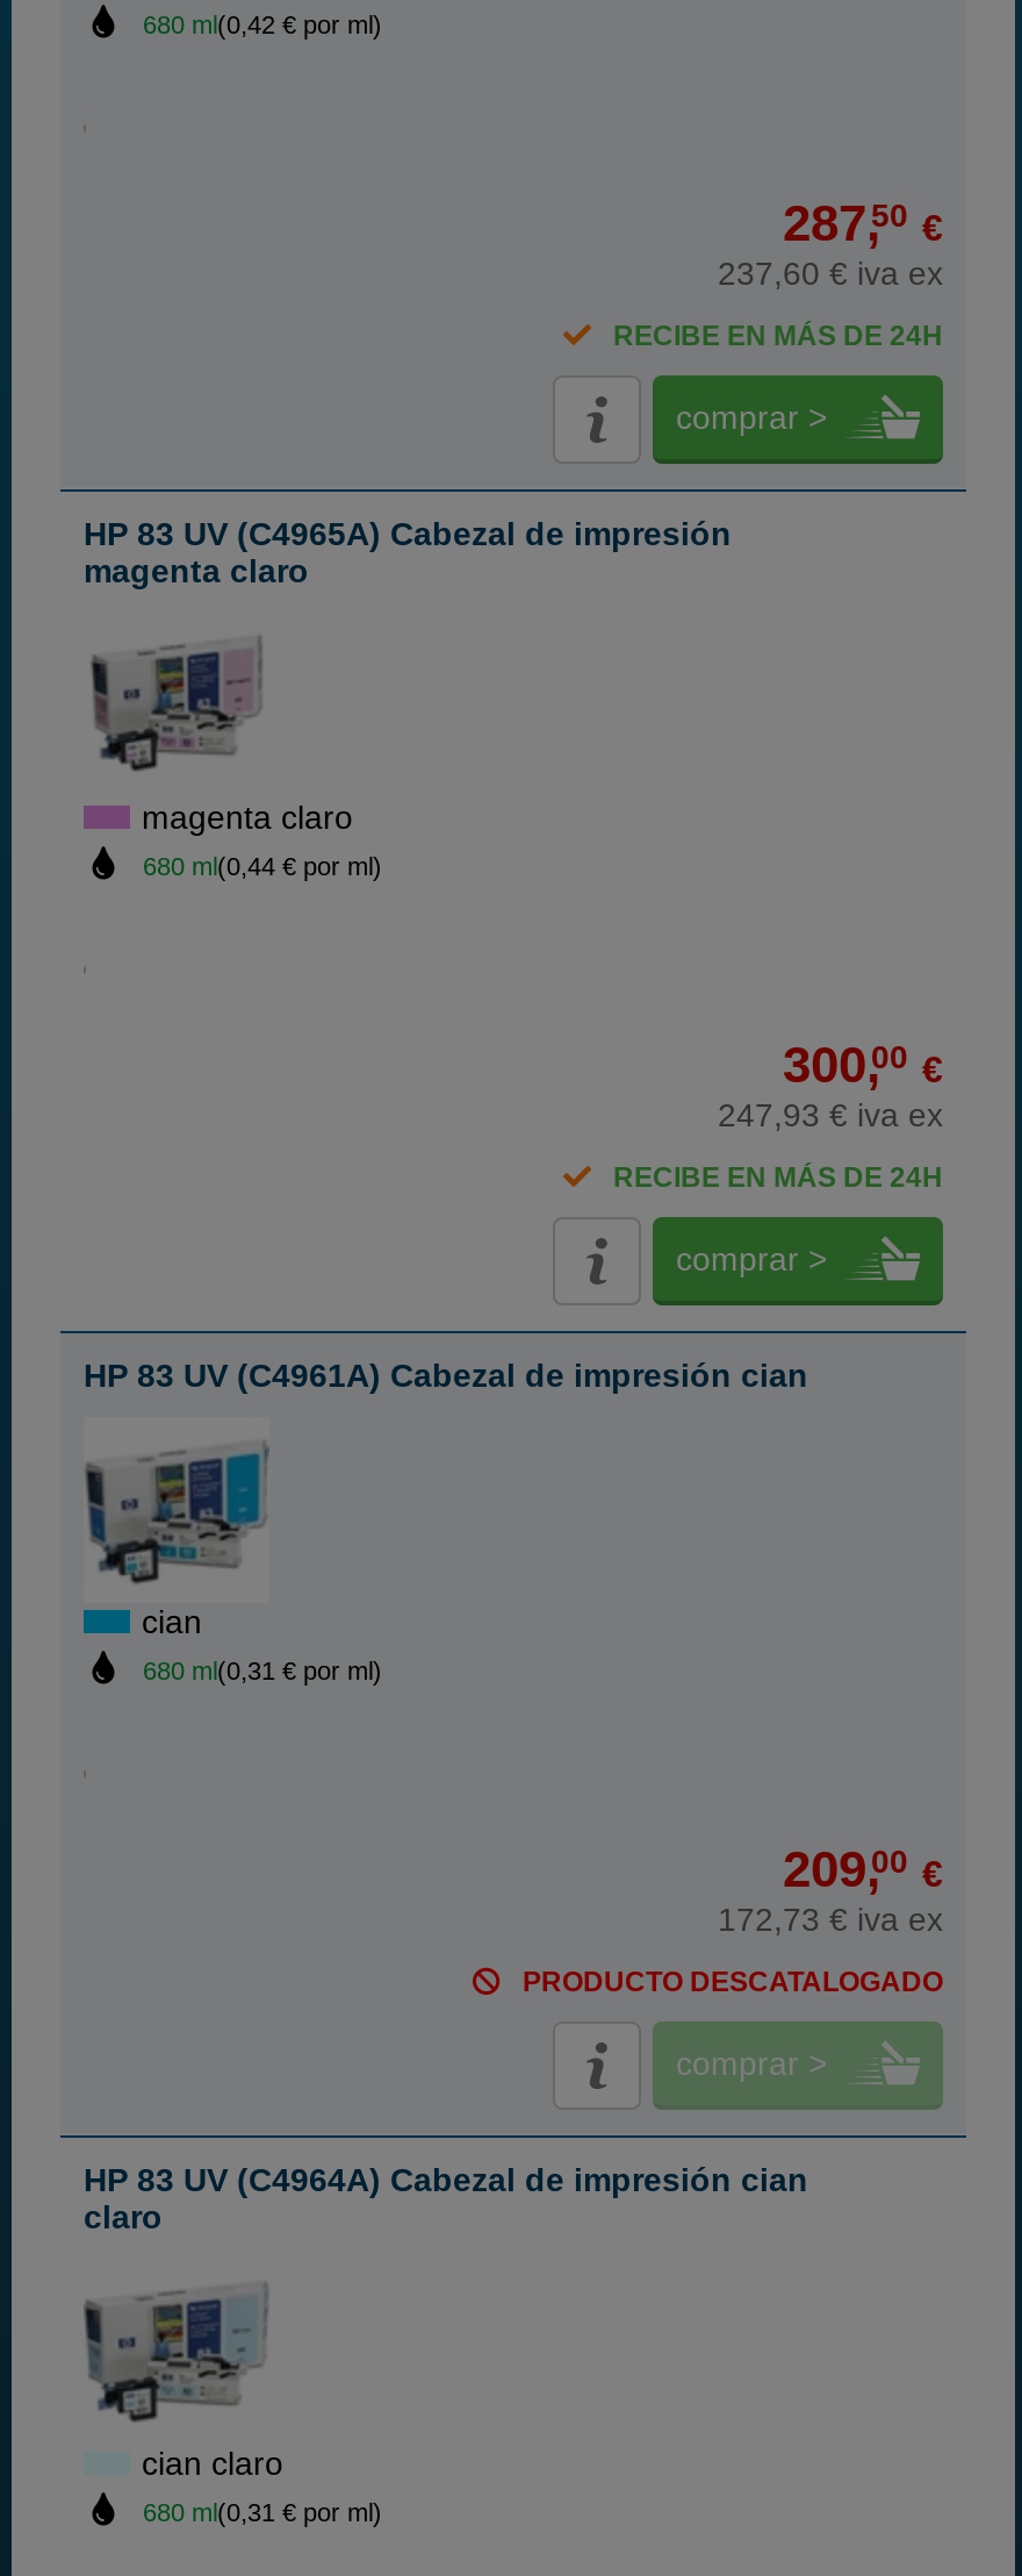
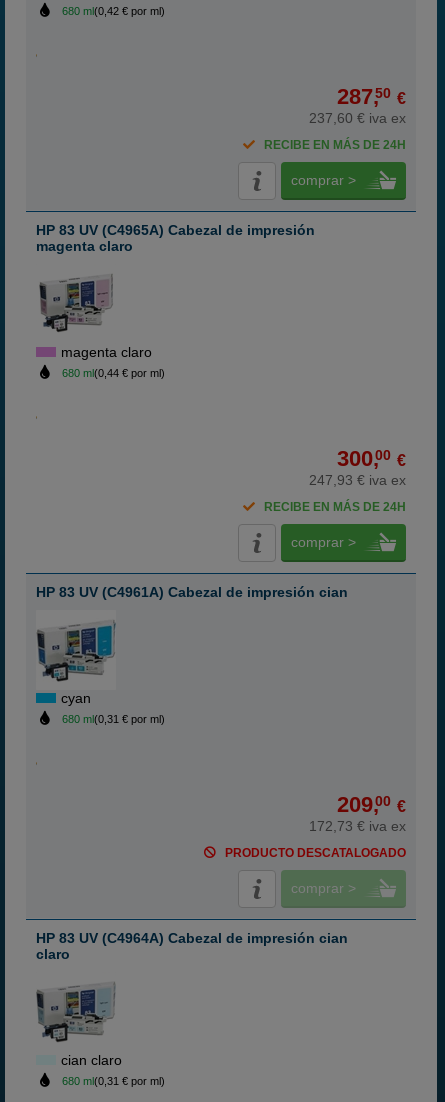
- cian
+ cyan
